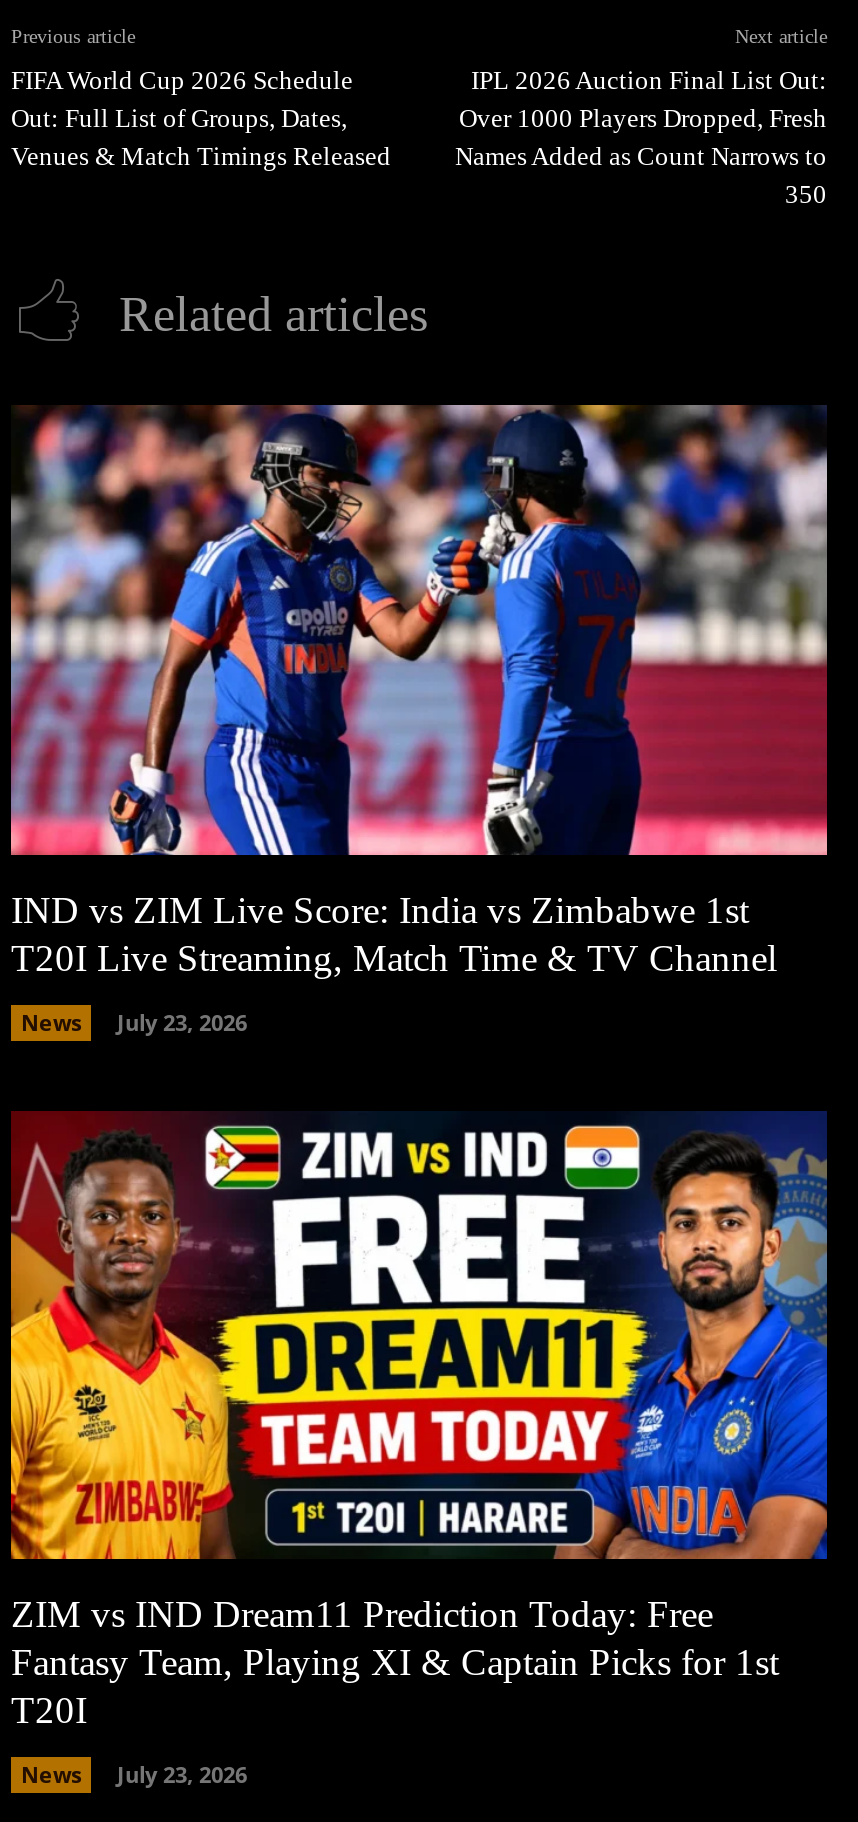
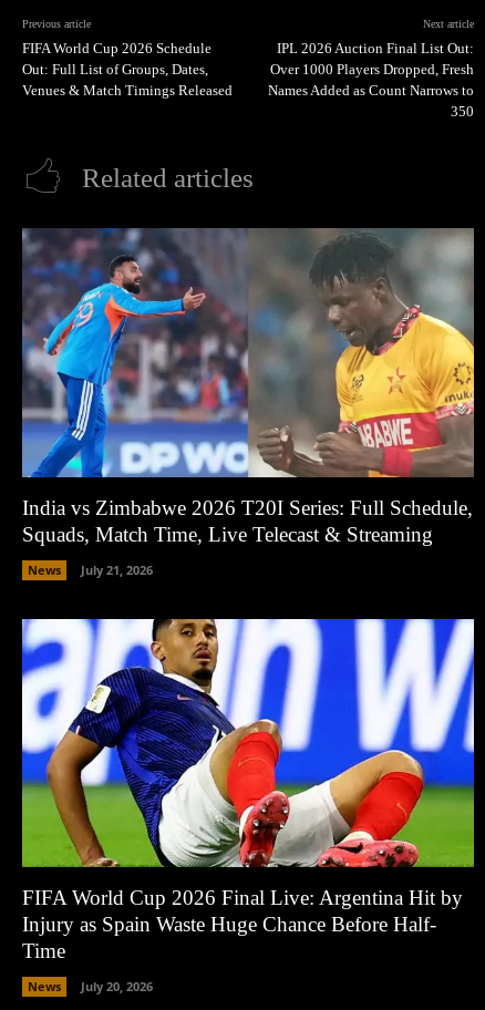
- [image]
- IND vs ZIM Live Score: India vs Zimbabwe 1st
- T20I Live Streaming, Match Time & TV Channel
+ [image]
+ India vs Zimbabwe 2026 T20I Series: Full Schedule,
+ Squads, Match Time, Live Telecast & Streaming

- News July 23, 2026
+ News July 21, 2026

- [image]
- ZIM vs IND Dream11 Prediction Today: Free
- Fantasy Team, Playing XI & Captain Picks for 1st
- T20I
+ [image]
+ FIFA World Cup 2026 Final Live: Argentina Hit by
+ Injury as Spain Waste Huge Chance Before Half-
+ Time

- News July 23, 2026
+ News July 20, 2026
